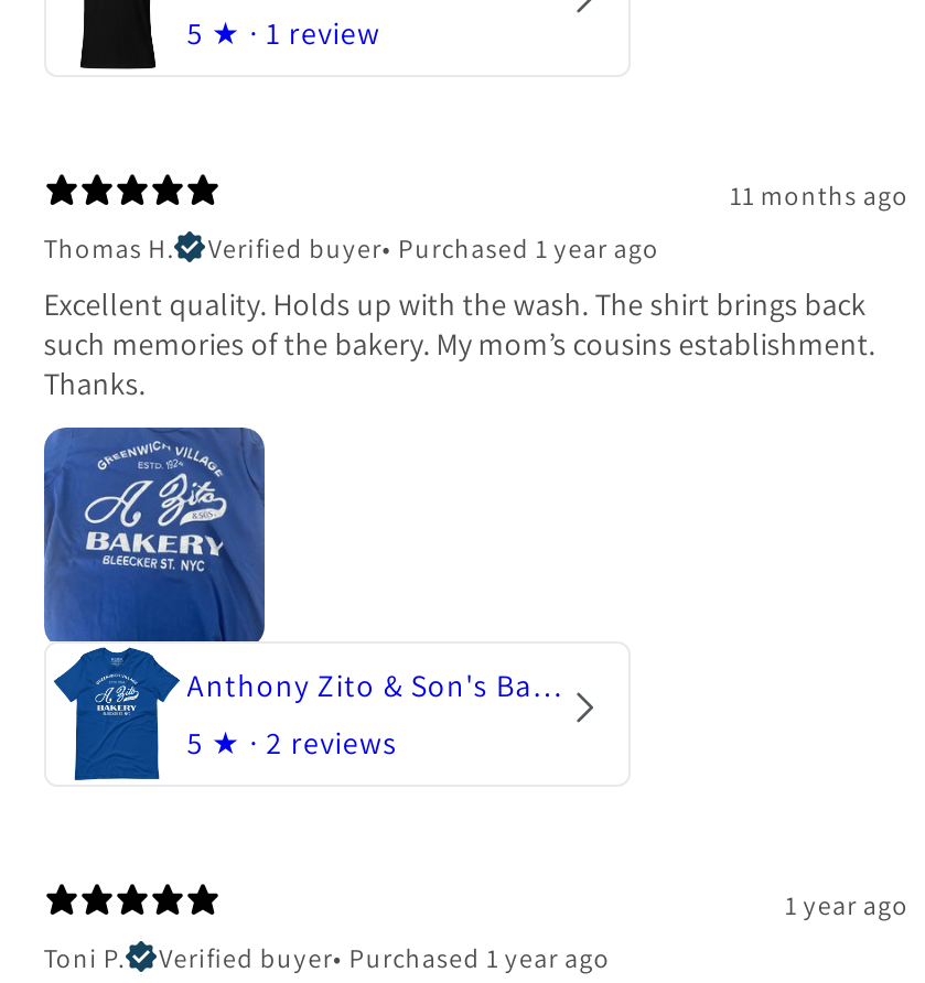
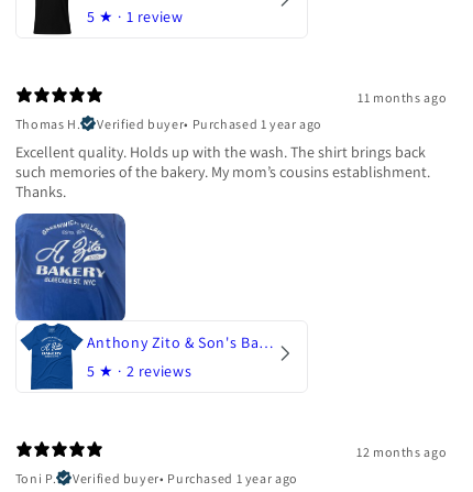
- 1 year ago
+ 12 months ago
